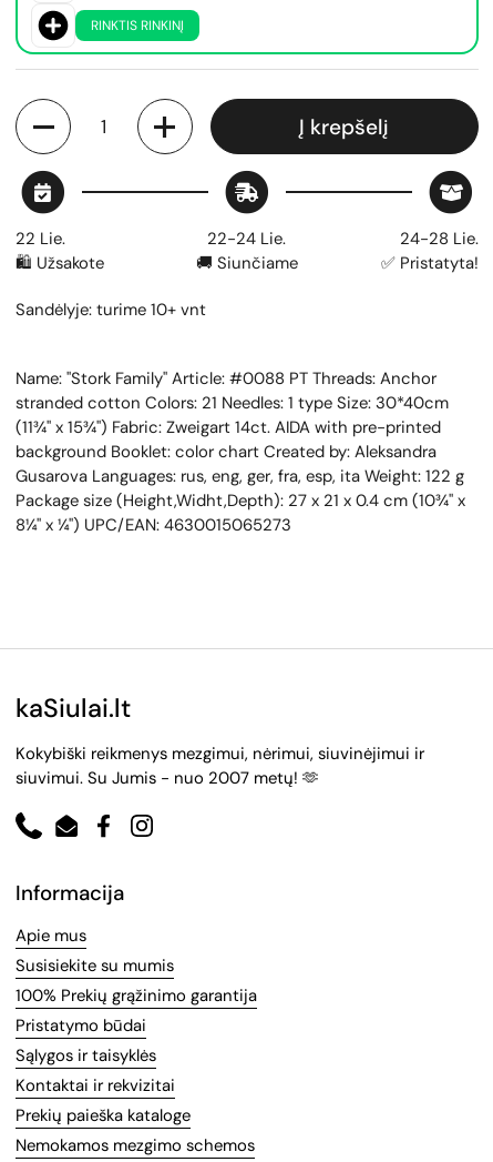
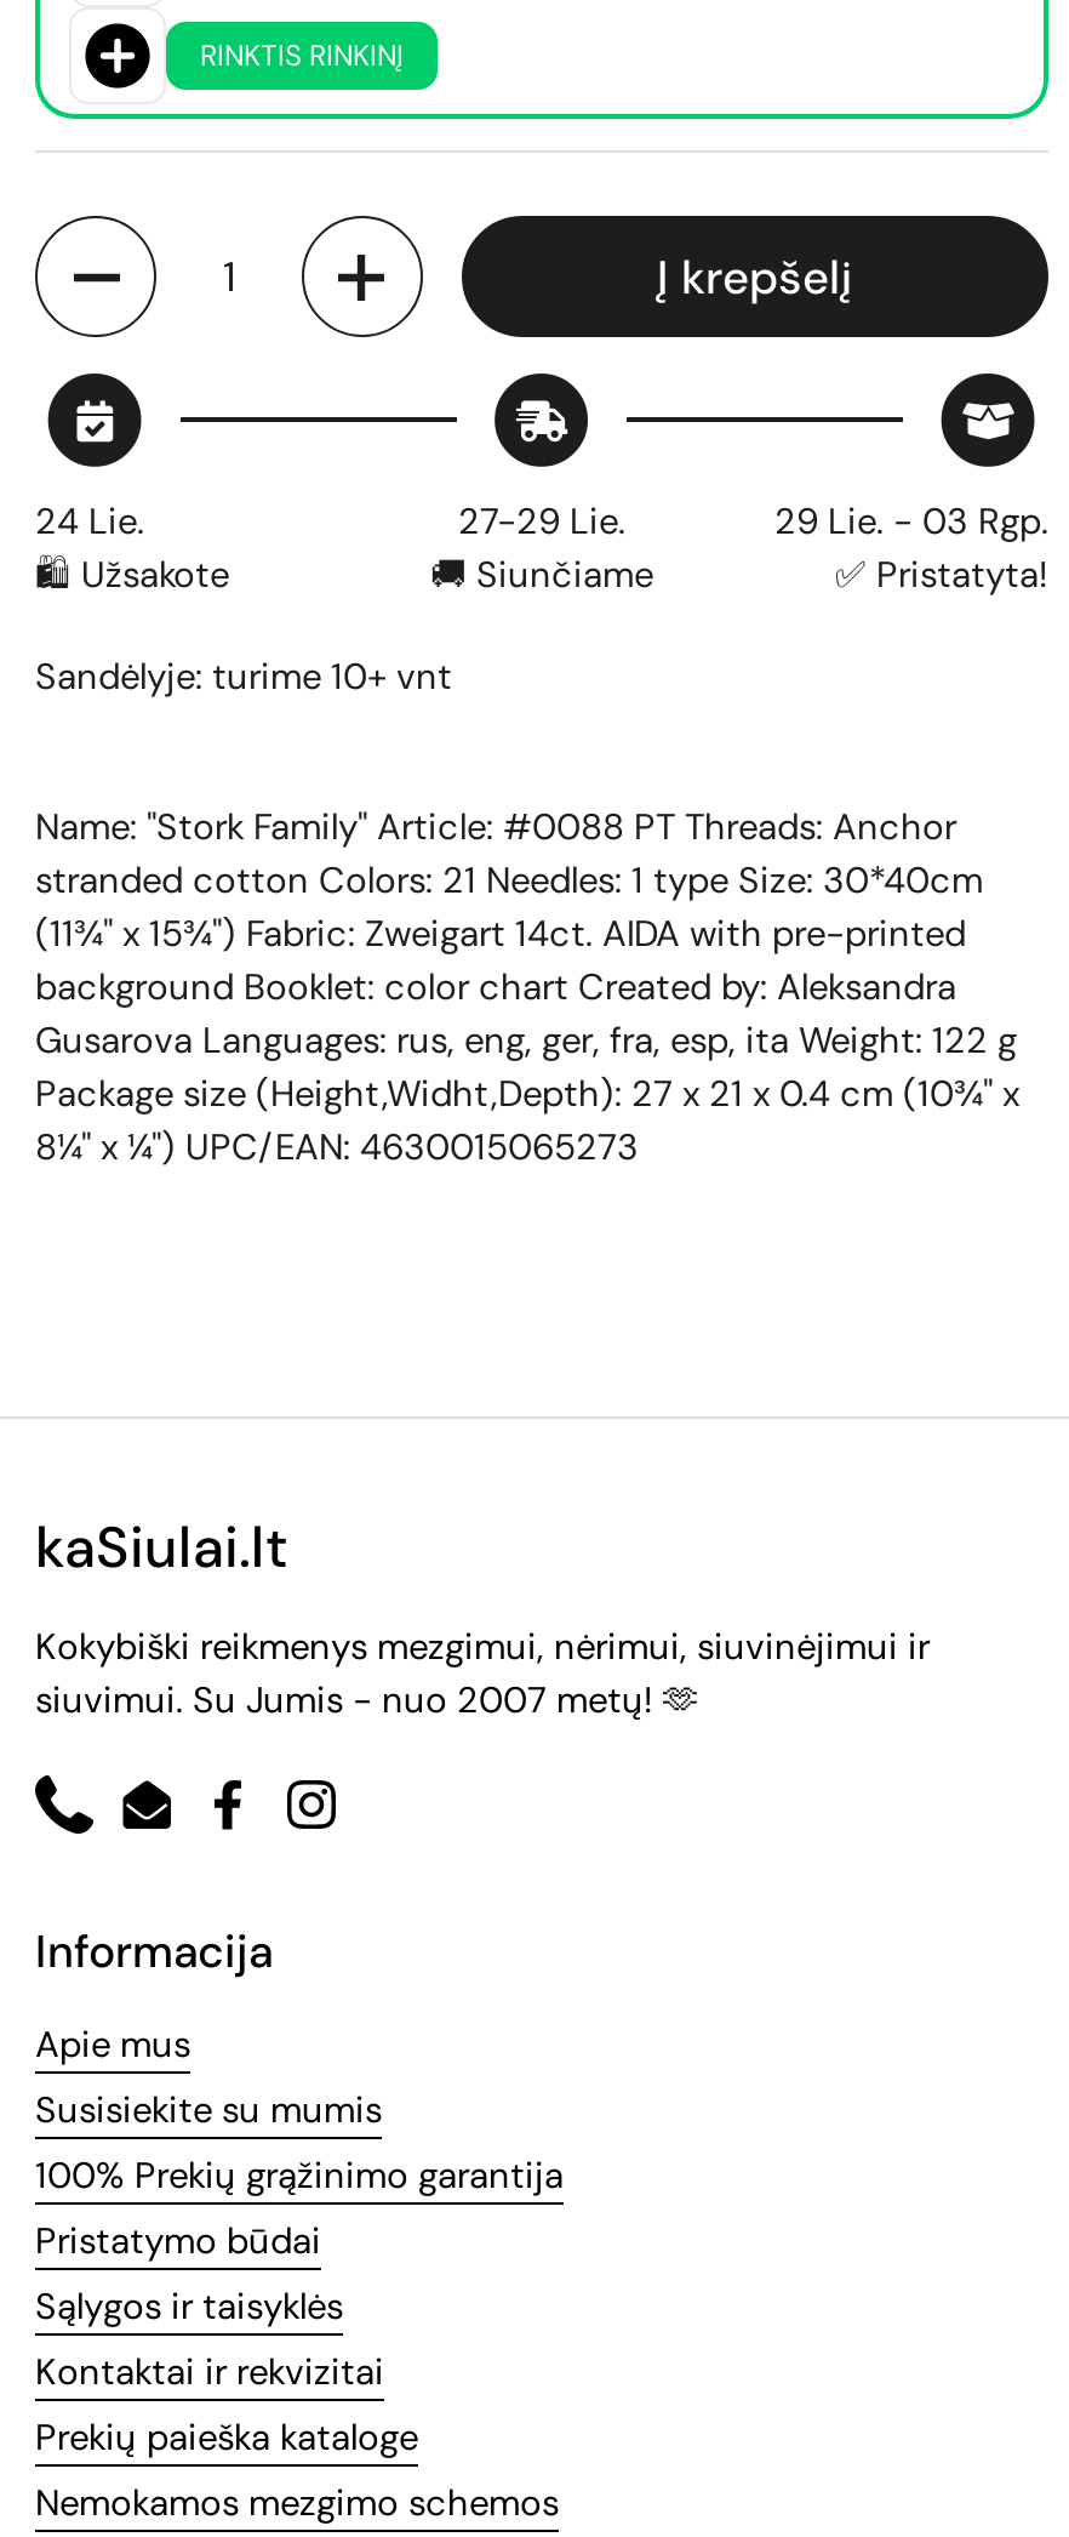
- 22 Lie.
+ 24 Lie.

- 22-24 Lie.
+ 27-29 Lie.

- 24-28 Lie.
+ 29 Lie. - 03 Rgp.
